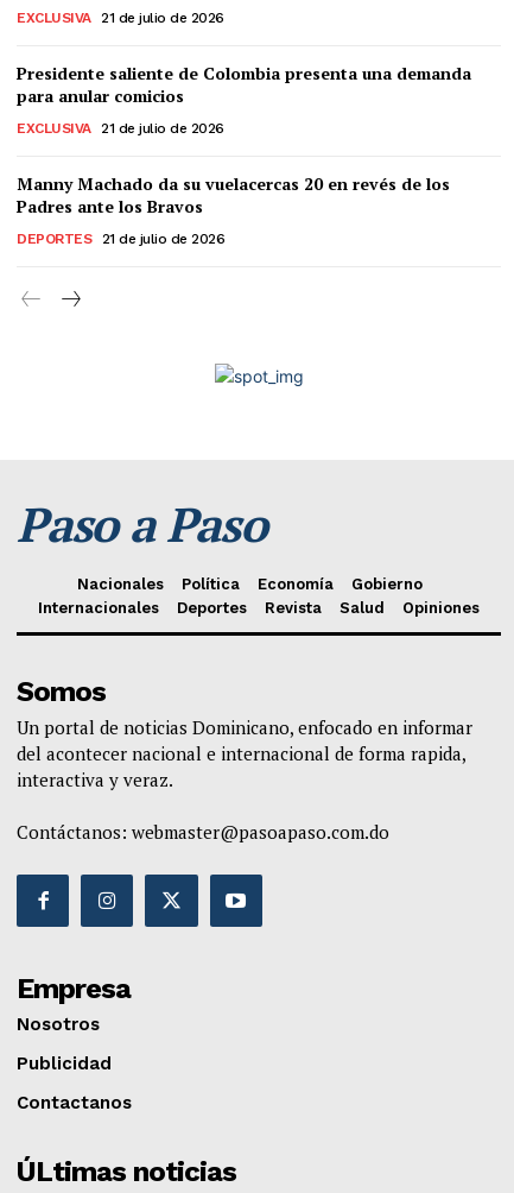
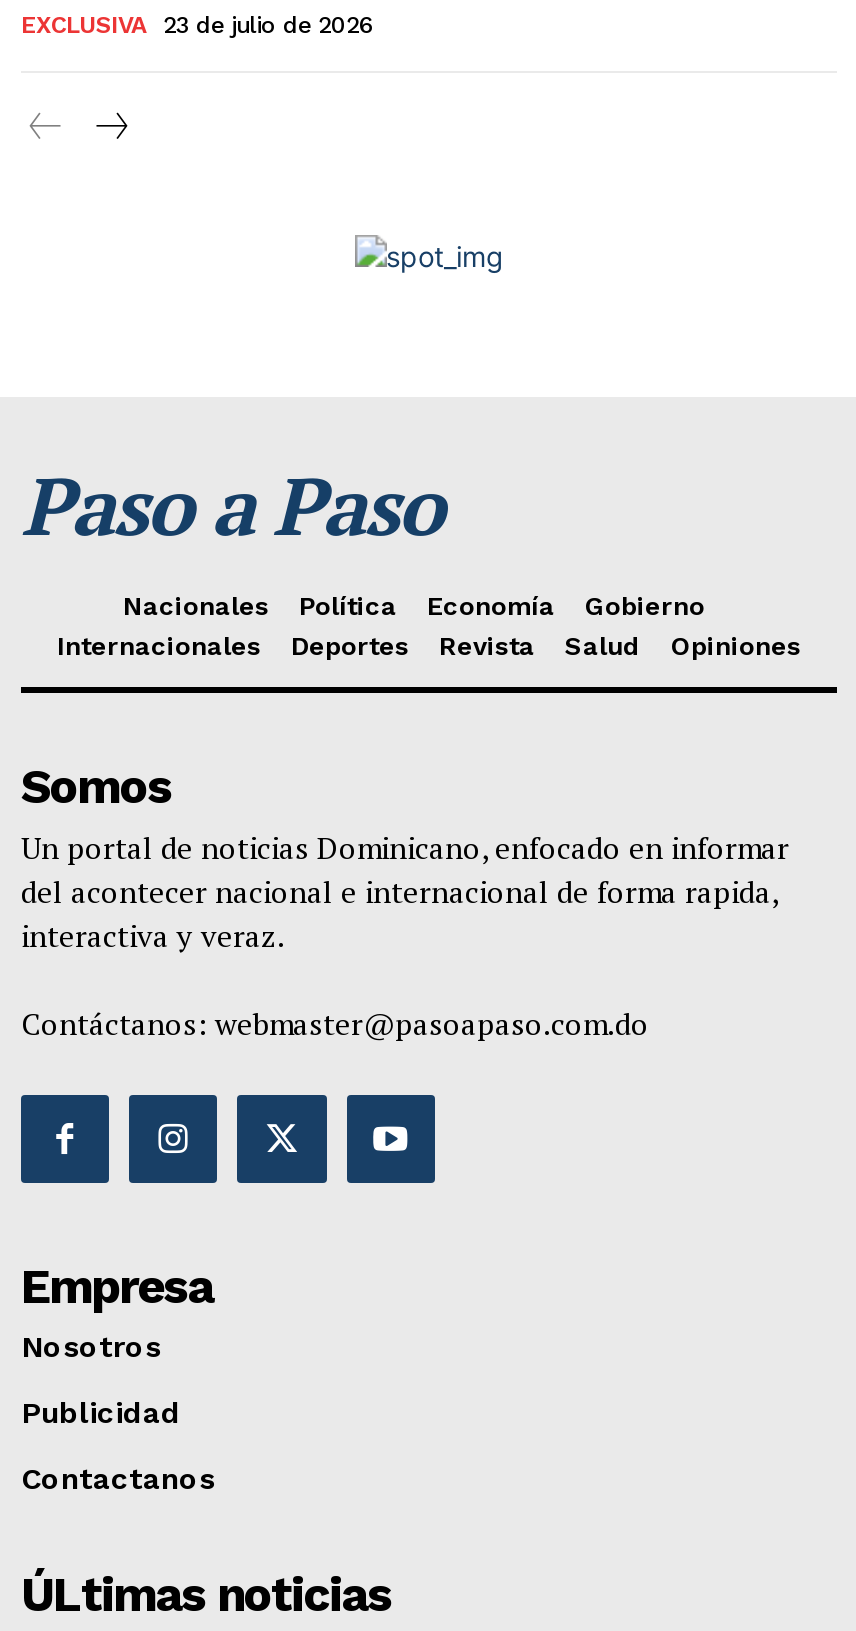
- 21 de julio de 2026
- Presidente saliente de Colombia presenta una demanda
- para anular comicios
- EXCLUSIVA
- 21 de julio de 2026
- Manny Machado da su vuelacercas 20 en revés de los
- Padres ante los Bravos
- DEPORTES
- 21 de julio de 2026
+ 23 de julio de 2026
